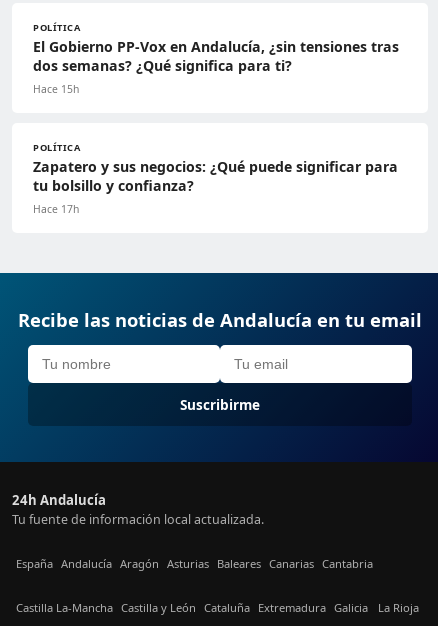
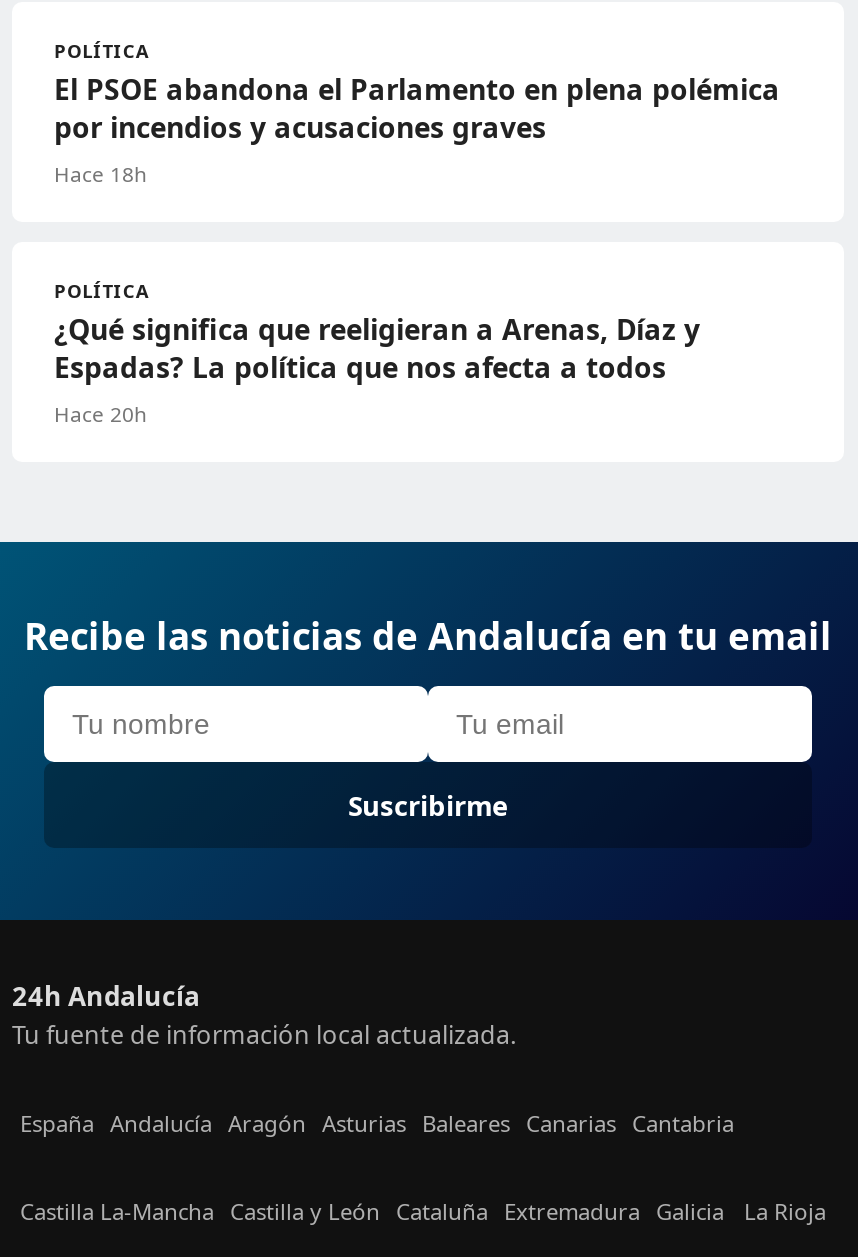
- El Gobierno PP-Vox en Andalucía, ¿sin tensiones tras
- dos semanas? ¿Qué significa para ti?
- Hace 15h
+ El PSOE abandona el Parlamento en plena polémica
+ por incendios y acusaciones graves
+ Hace 18h

- Zapatero y sus negocios: ¿Qué puede significar para
- tu bolsillo y confianza?
- Hace 17h
+ ¿Qué significa que reeligieran a Arenas, Díaz y
+ Espadas? La política que nos afecta a todos
+ Hace 20h
